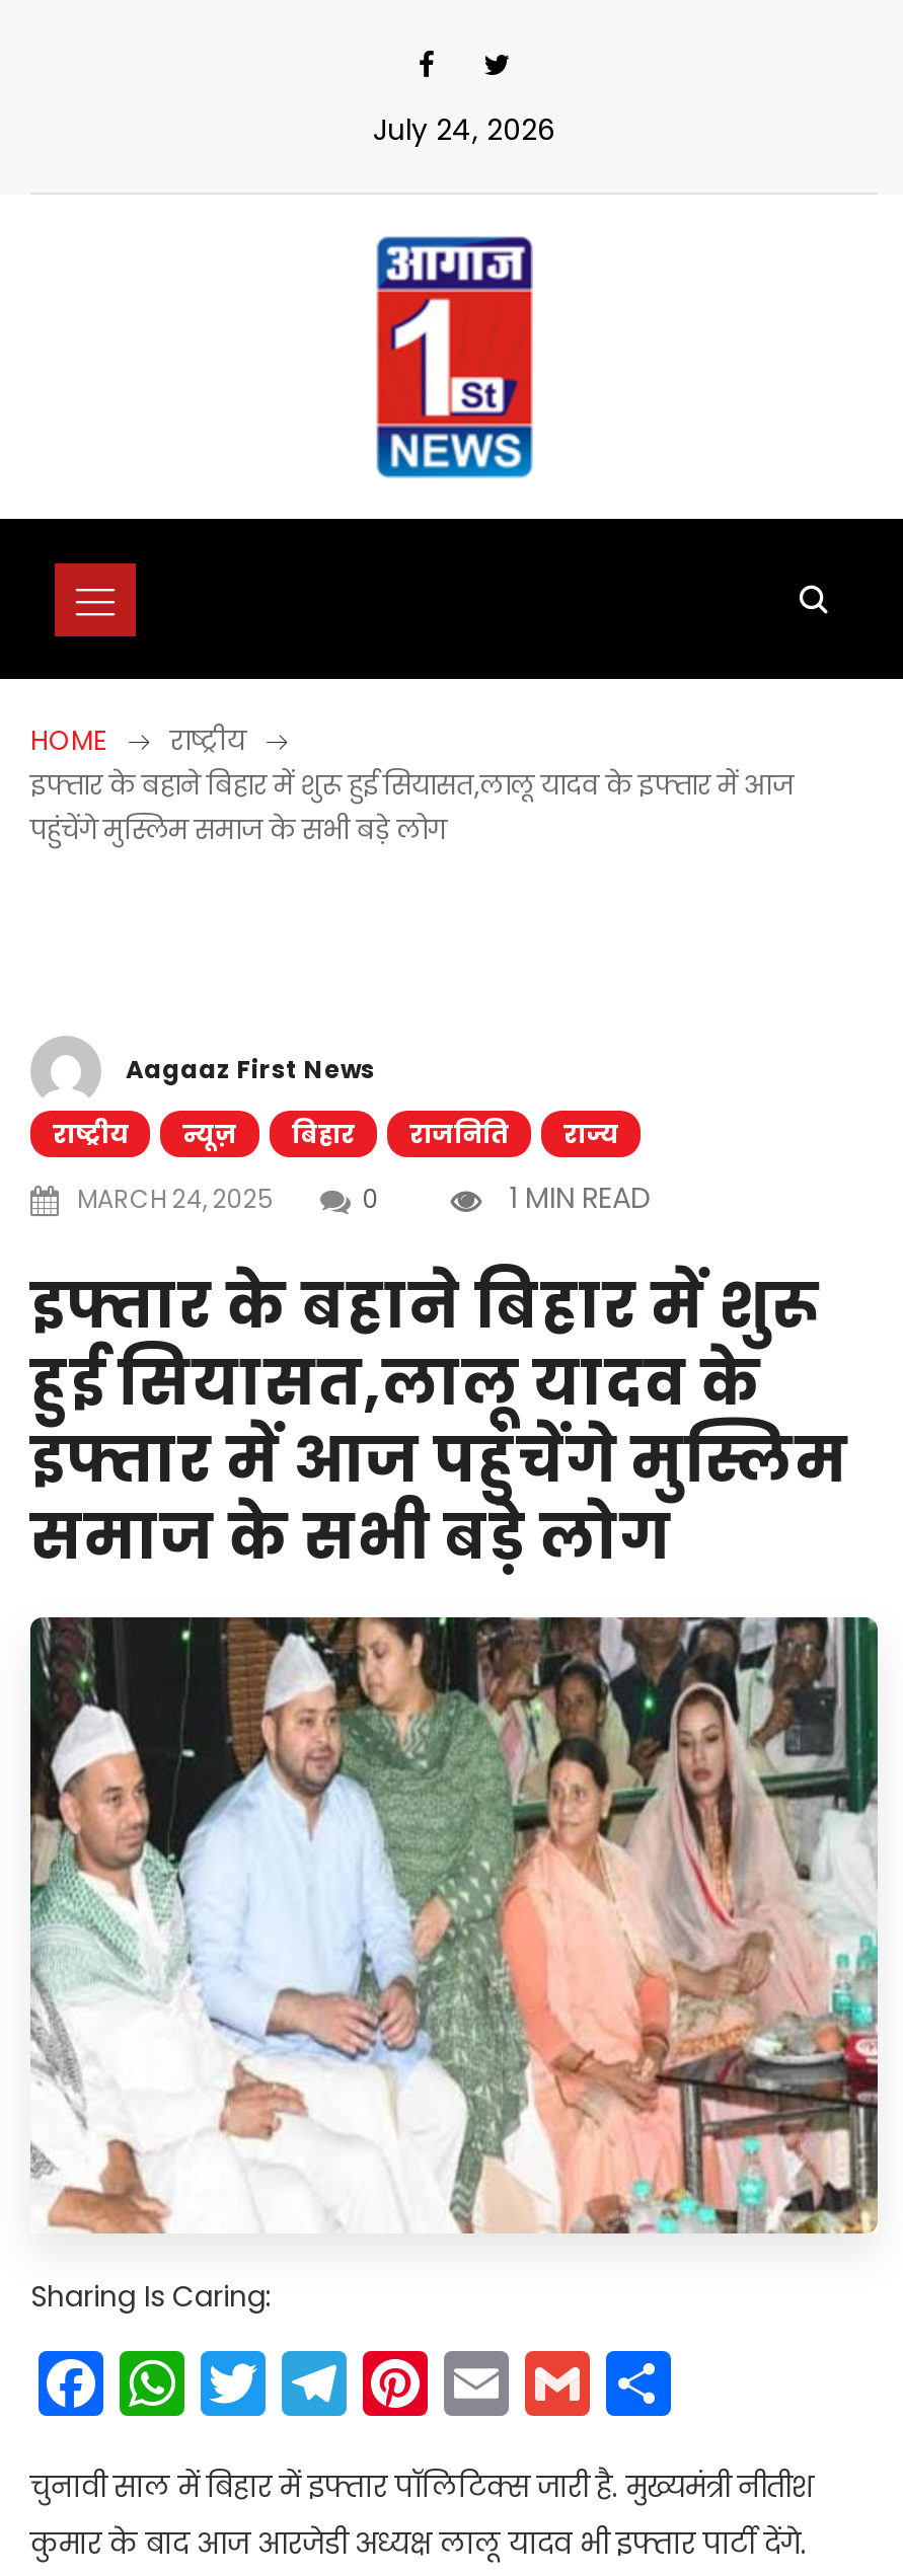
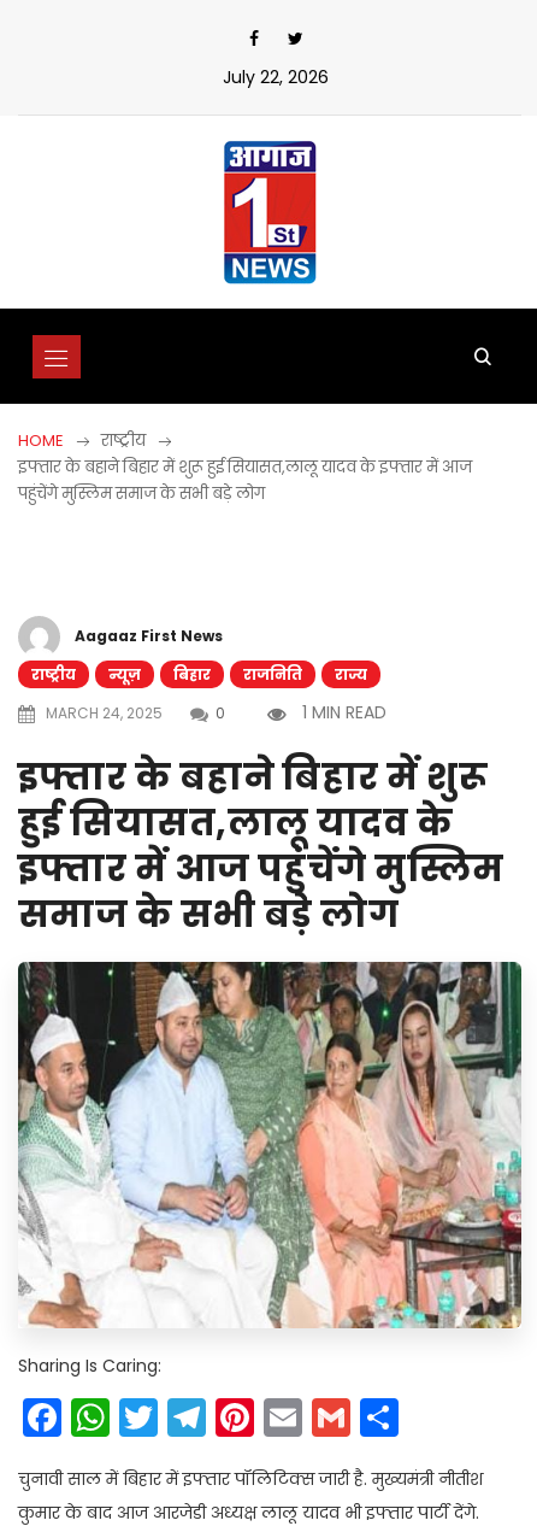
- July 24, 2026
+ July 22, 2026
